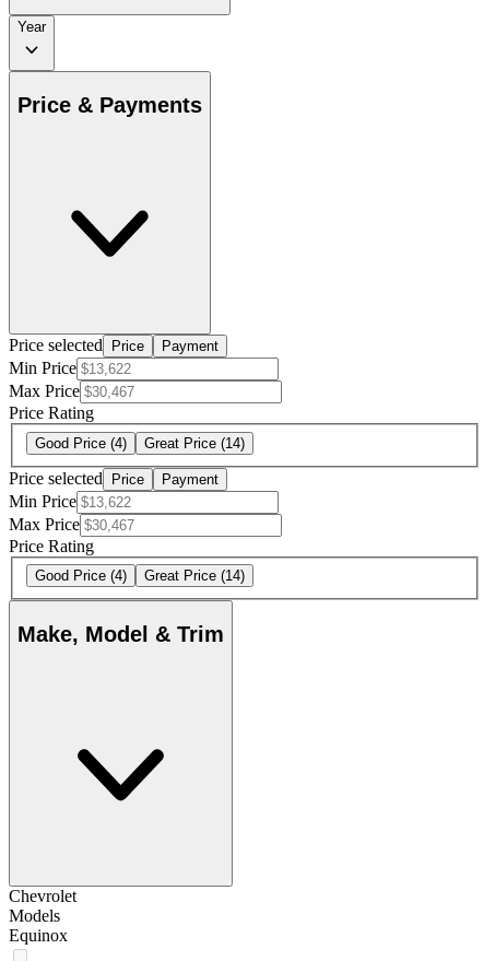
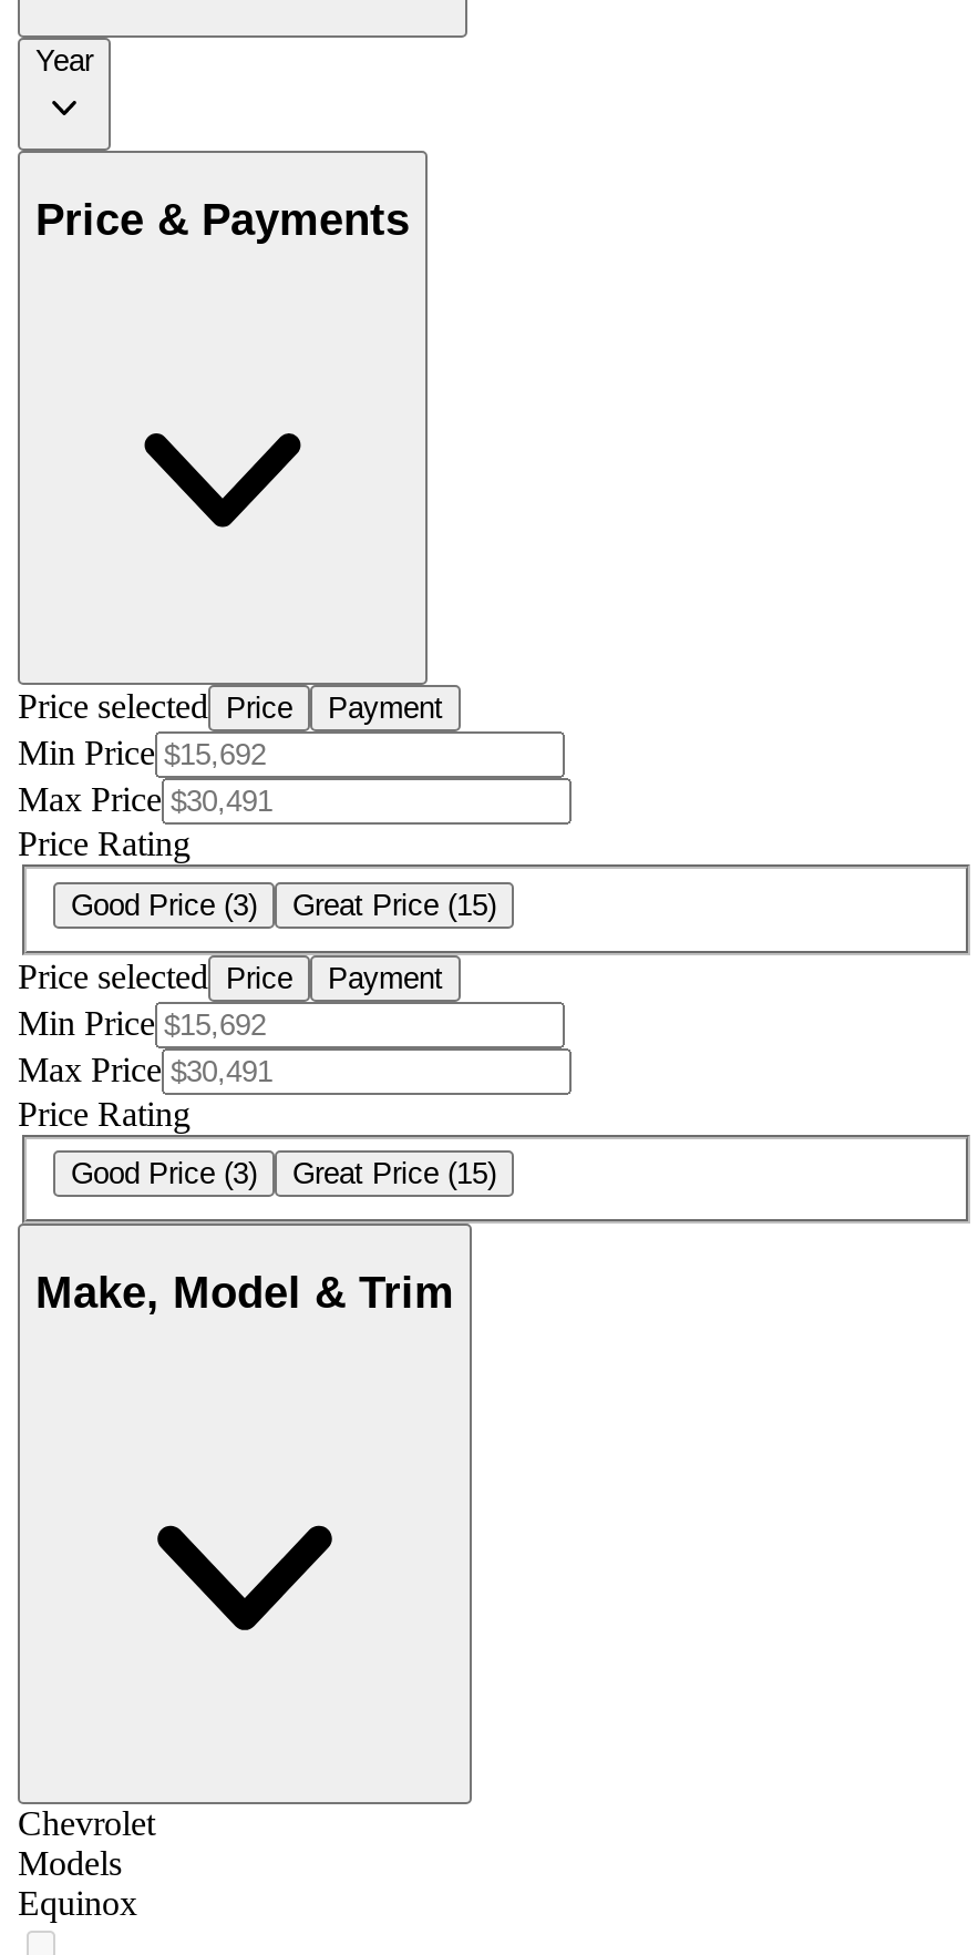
- Good Price (4)
+ Good Price (3)

- Great Price (14)
+ Great Price (15)

- Good Price (4)
+ Good Price (3)

- Great Price (14)
+ Great Price (15)
